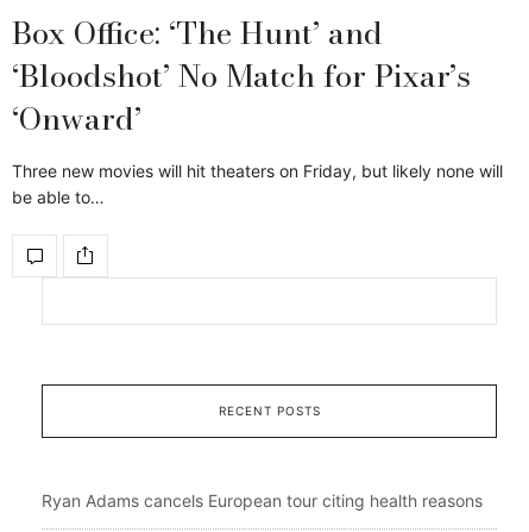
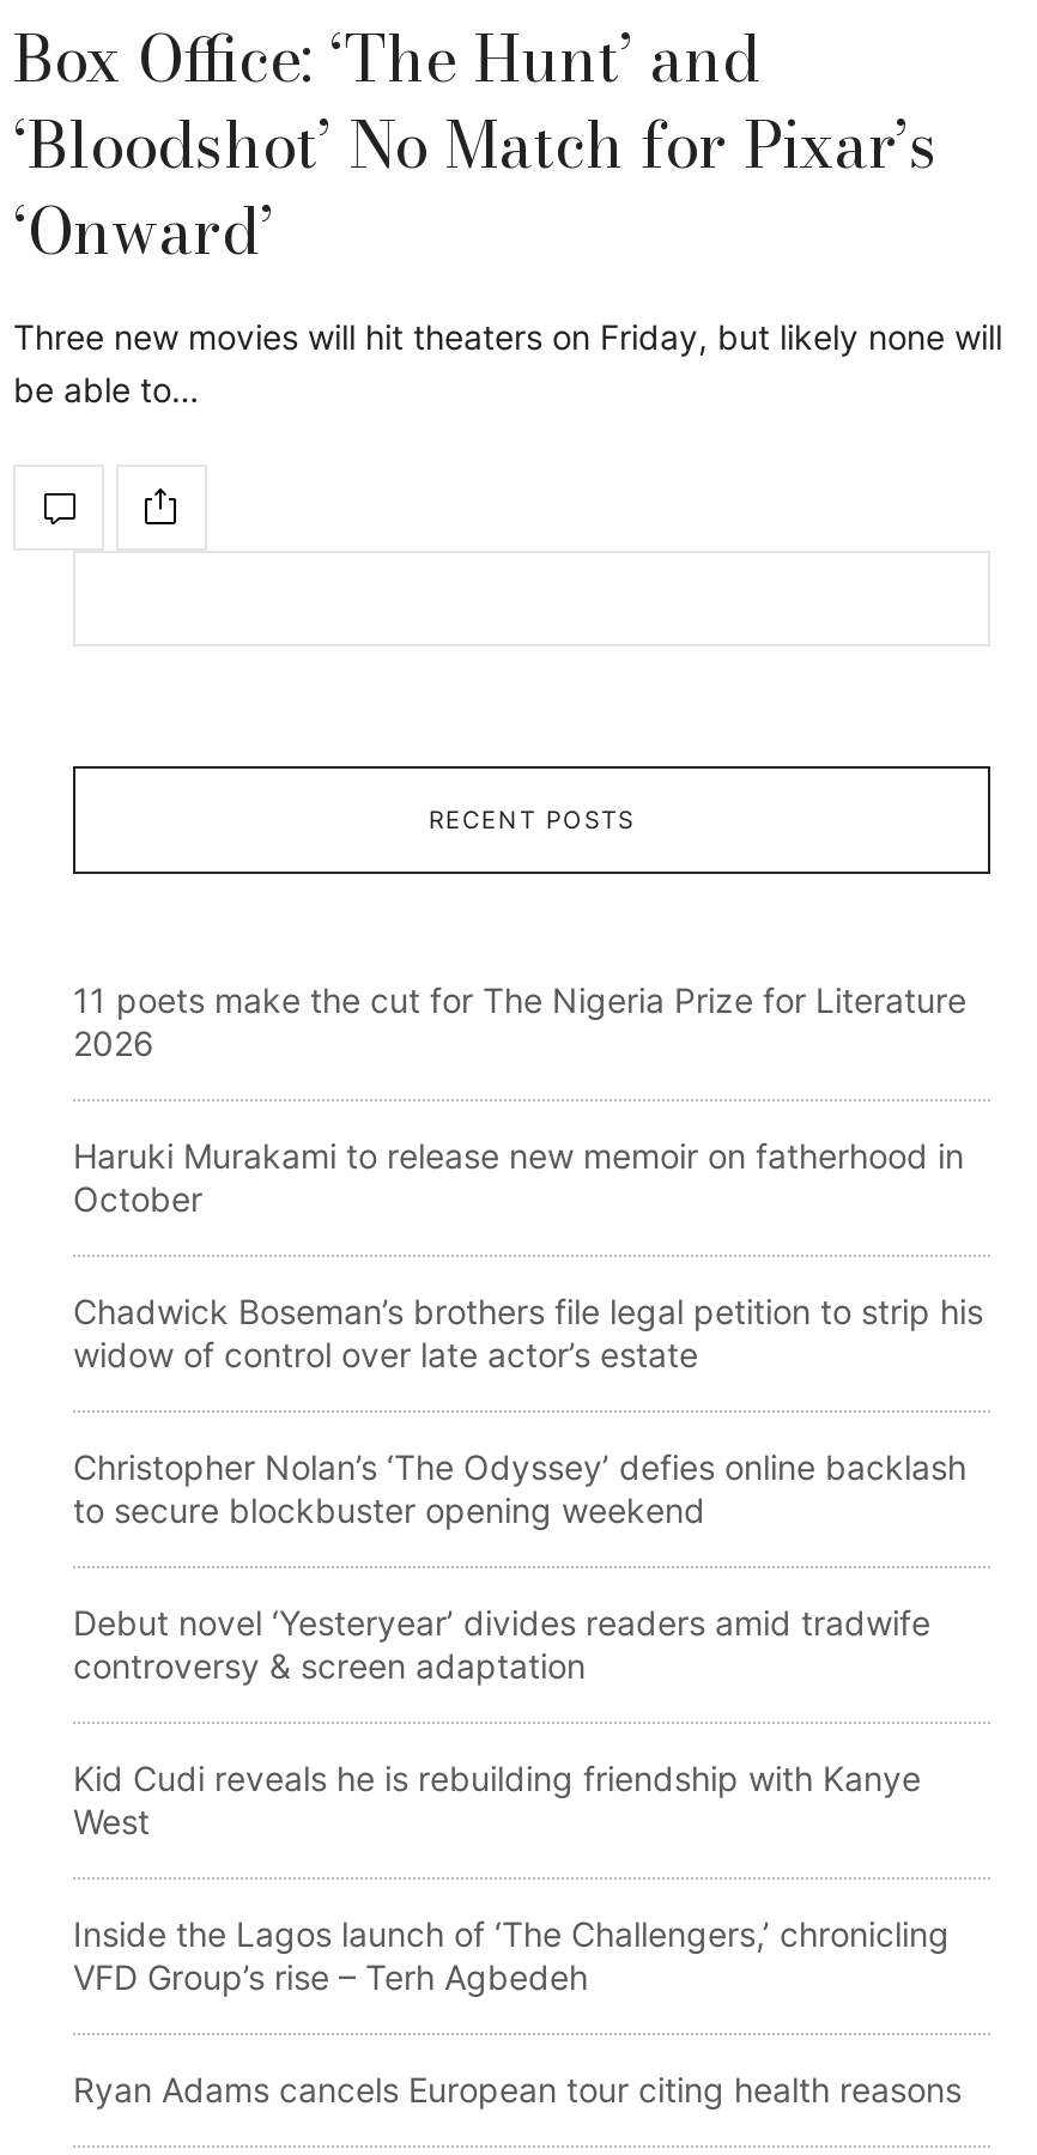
+ 11 poets make the cut for The Nigeria Prize for Literature
+ 2026
+ Haruki Murakami to release new memoir on fatherhood in
+ October
+ Chadwick Boseman’s brothers file legal petition to strip his
+ widow of control over late actor’s estate
+ Christopher Nolan’s ‘The Odyssey’ defies online backlash
+ to secure blockbuster opening weekend
+ Debut novel ‘Yesteryear’ divides readers amid tradwife
+ controversy & screen adaptation
+ Kid Cudi reveals he is rebuilding friendship with Kanye
+ West
+ Inside the Lagos launch of ‘The Challengers,’ chronicling
+ VFD Group’s rise – Terh Agbedeh
